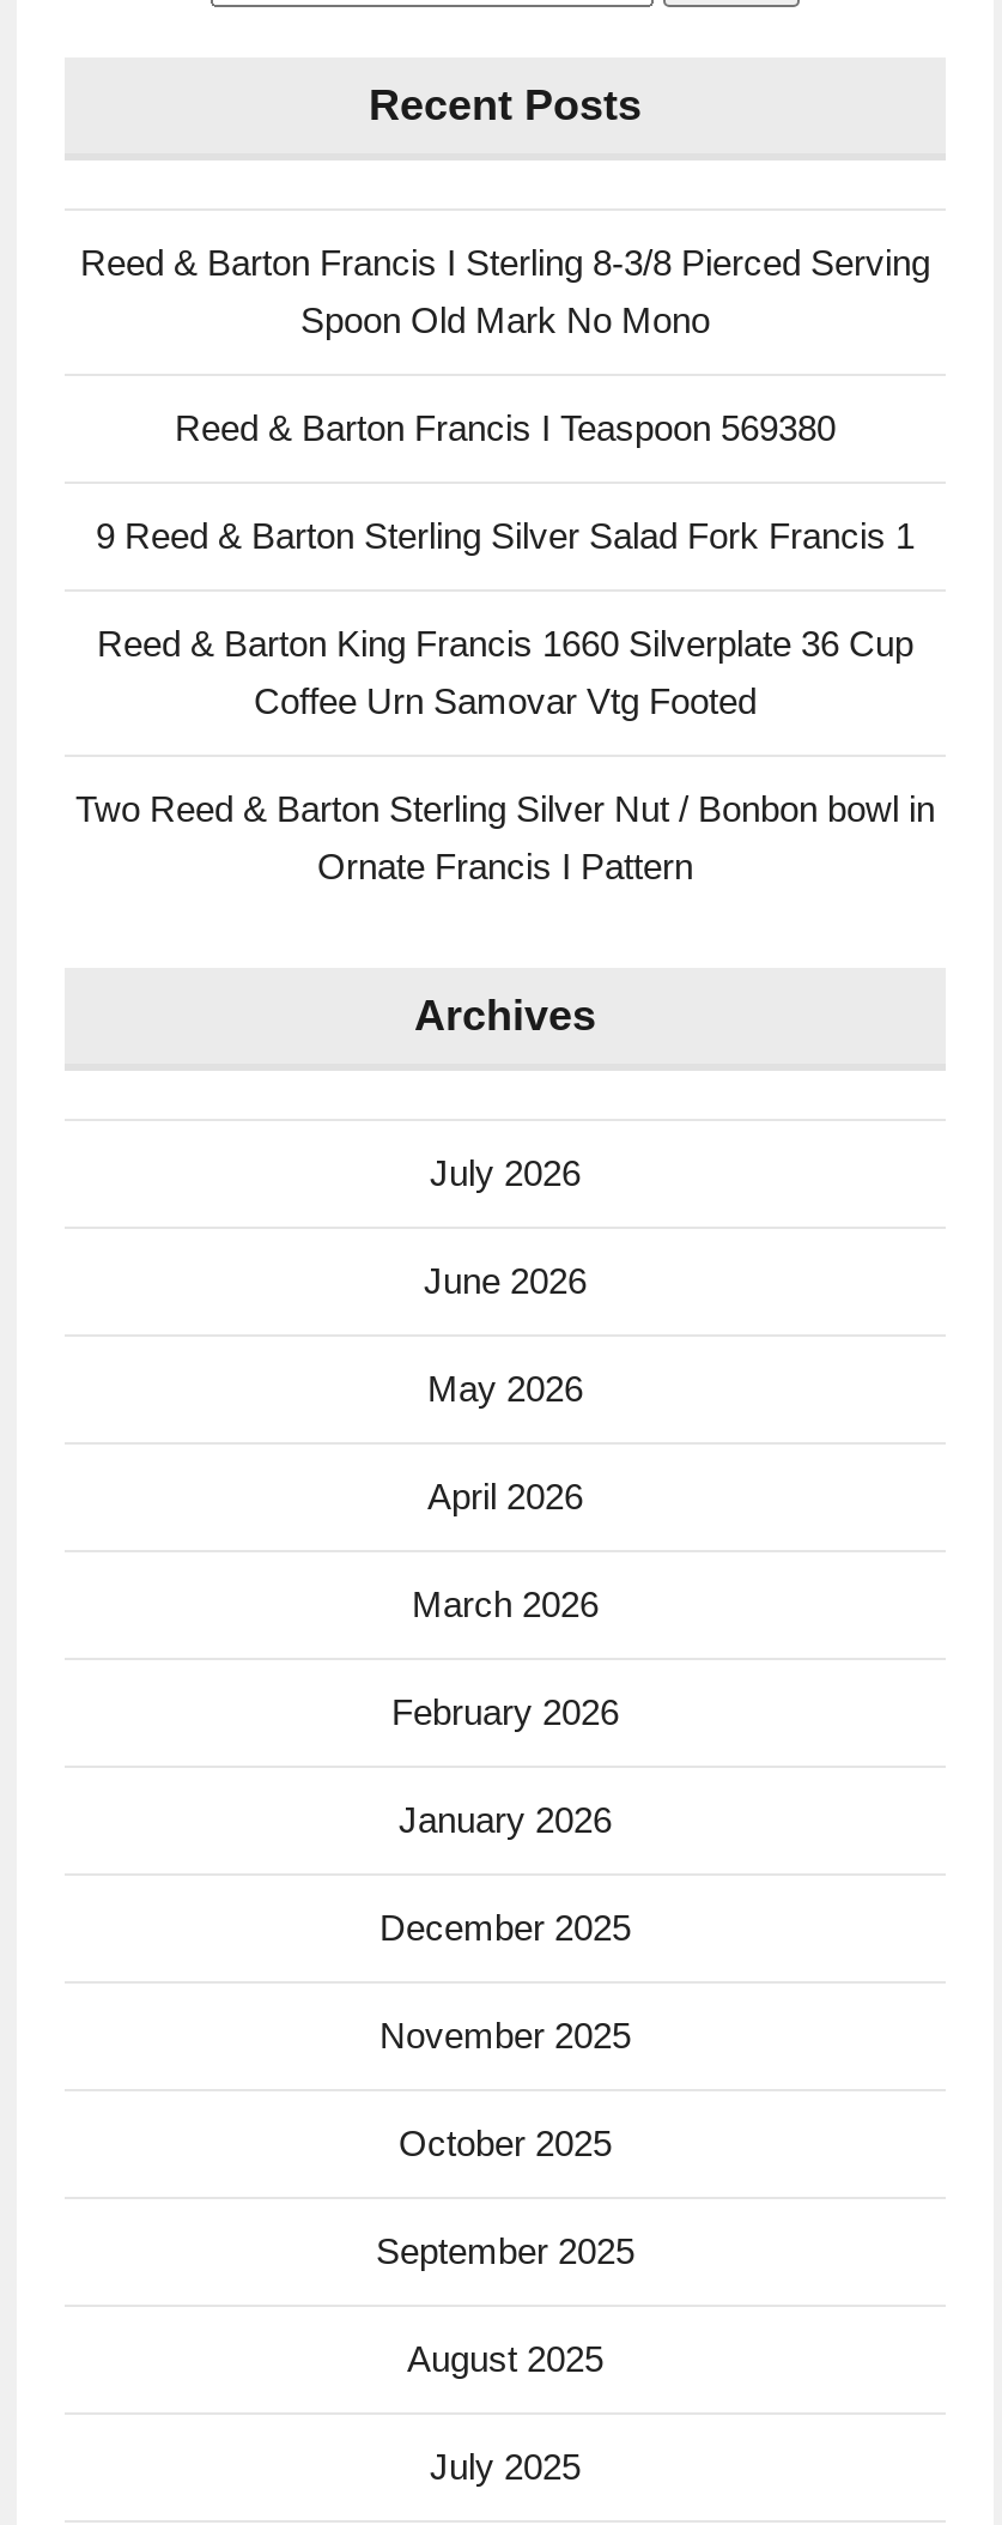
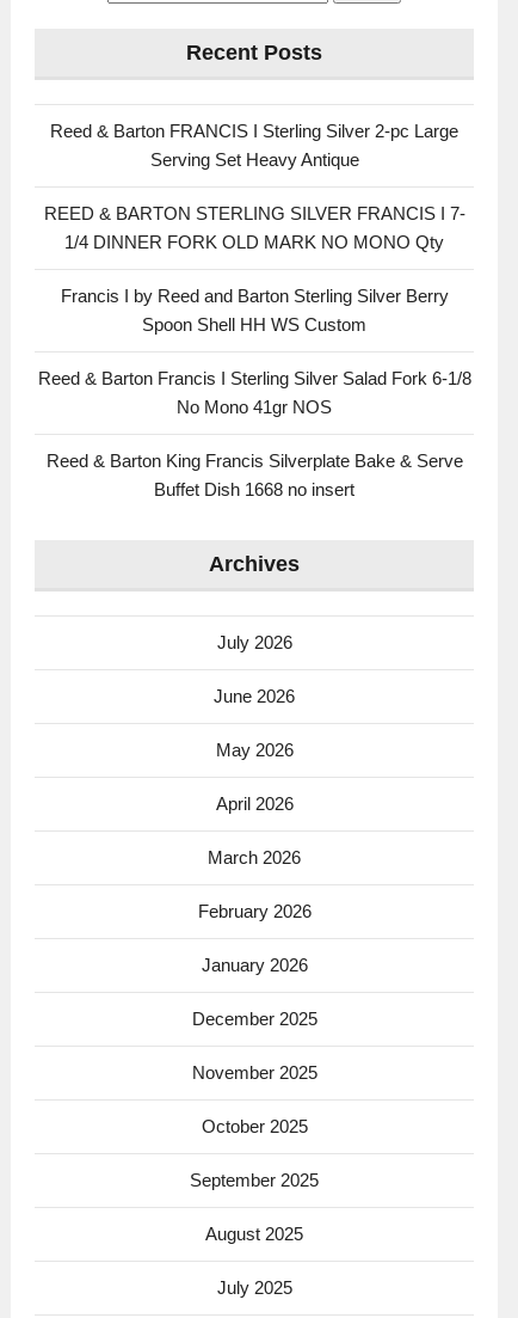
- Reed & Barton Francis I Sterling 8-3/8 Pierced Serving
- Spoon Old Mark No Mono
+ Reed & Barton FRANCIS I Sterling Silver 2-pc Large
+ Serving Set Heavy Antique

- Reed & Barton Francis I Teaspoon 569380
+ REED & BARTON STERLING SILVER FRANCIS I 7-
+ 1/4 DINNER FORK OLD MARK NO MONO Qty

- 9 Reed & Barton Sterling Silver Salad Fork Francis 1
+ Francis I by Reed and Barton Sterling Silver Berry
+ Spoon Shell HH WS Custom

- Reed & Barton King Francis 1660 Silverplate 36 Cup
- Coffee Urn Samovar Vtg Footed
+ Reed & Barton Francis I Sterling Silver Salad Fork 6-1/8
+ No Mono 41gr NOS

- Two Reed & Barton Sterling Silver Nut / Bonbon bowl in
- Ornate Francis I Pattern
+ Reed & Barton King Francis Silverplate Bake & Serve
+ Buffet Dish 1668 no insert
